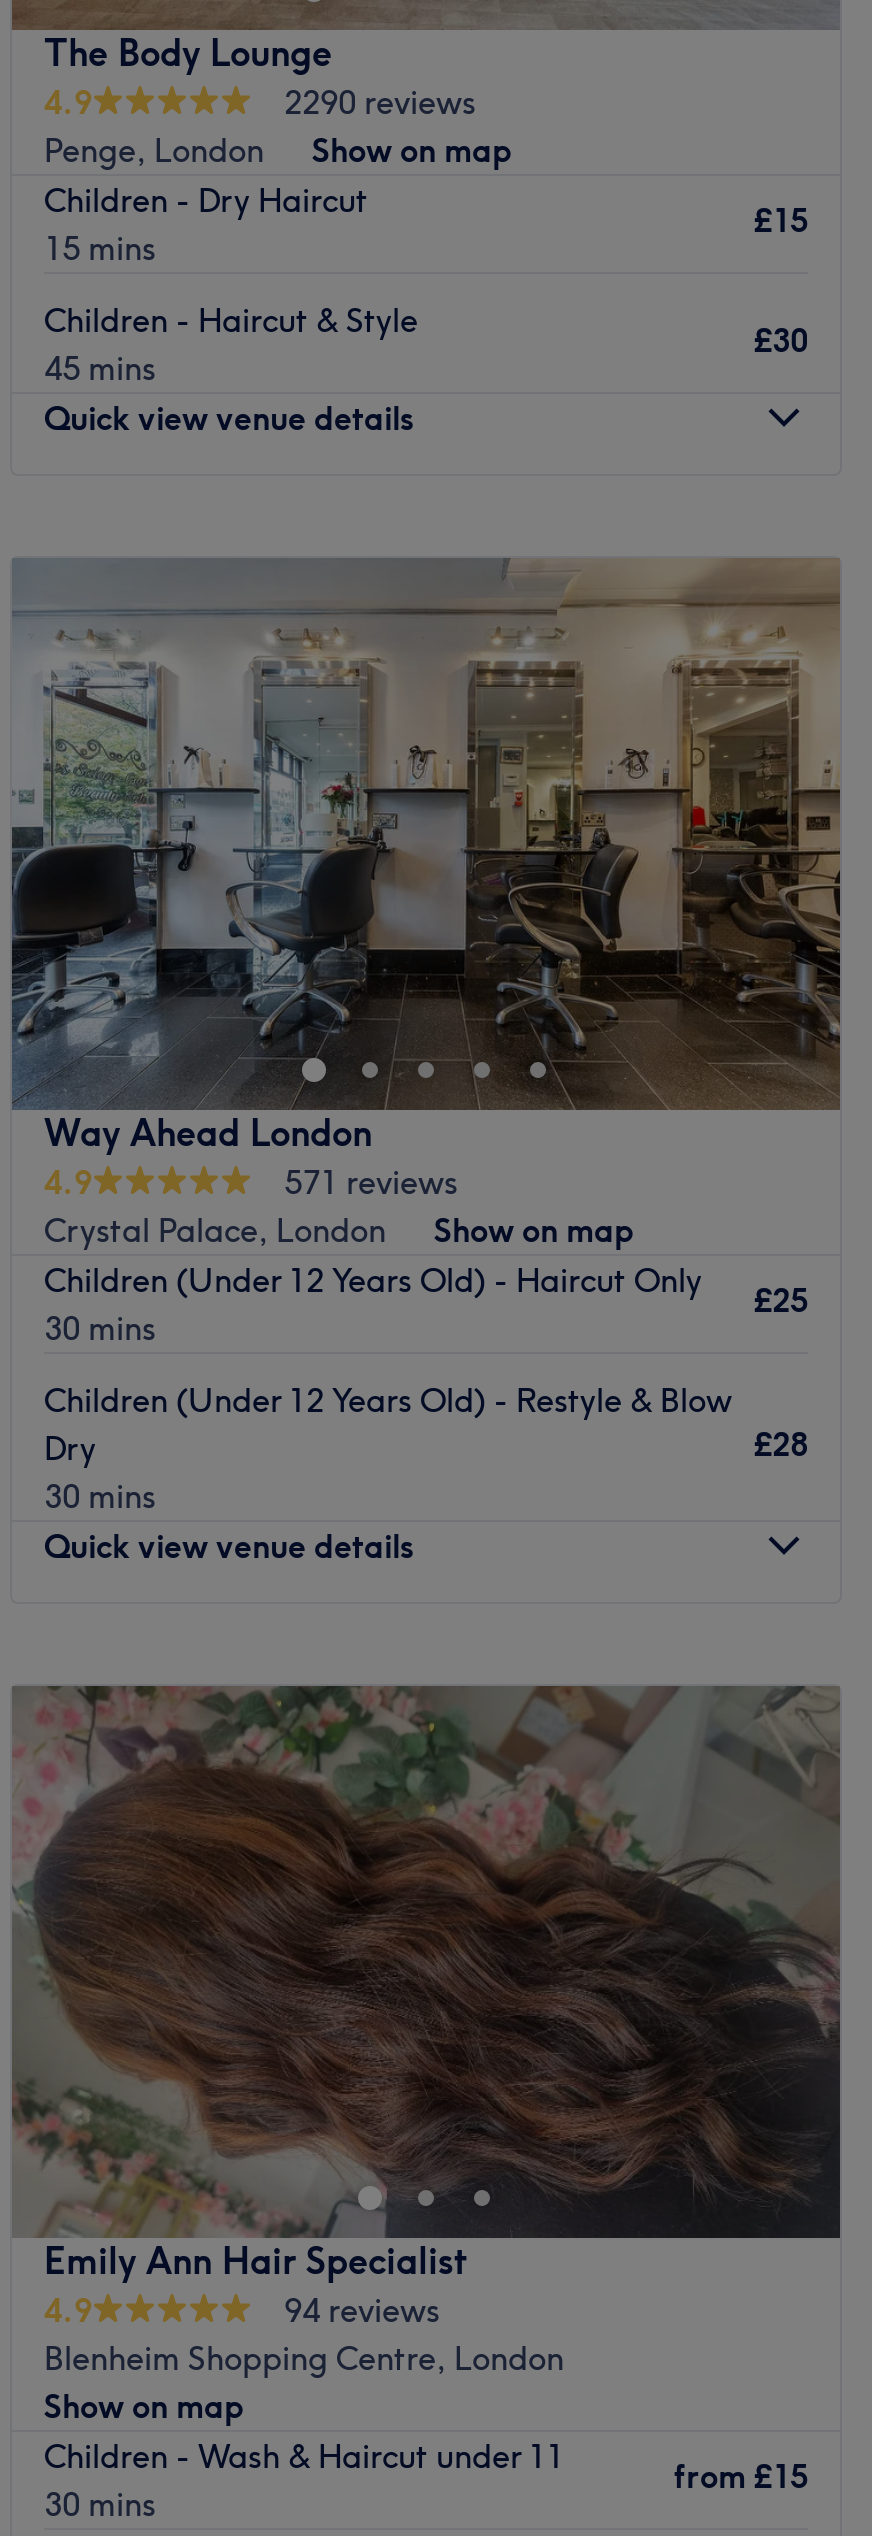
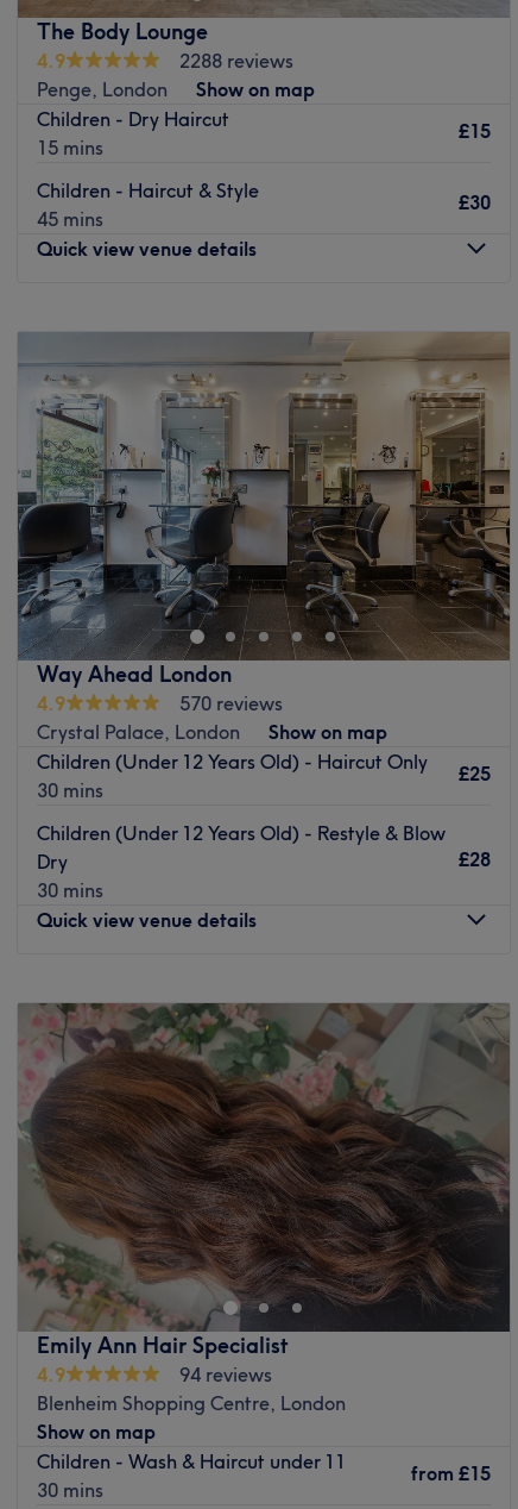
- 2290 reviews
+ 2288 reviews

- 571 reviews
+ 570 reviews
